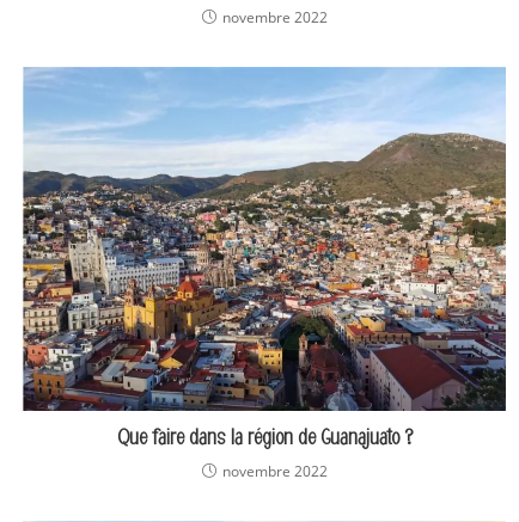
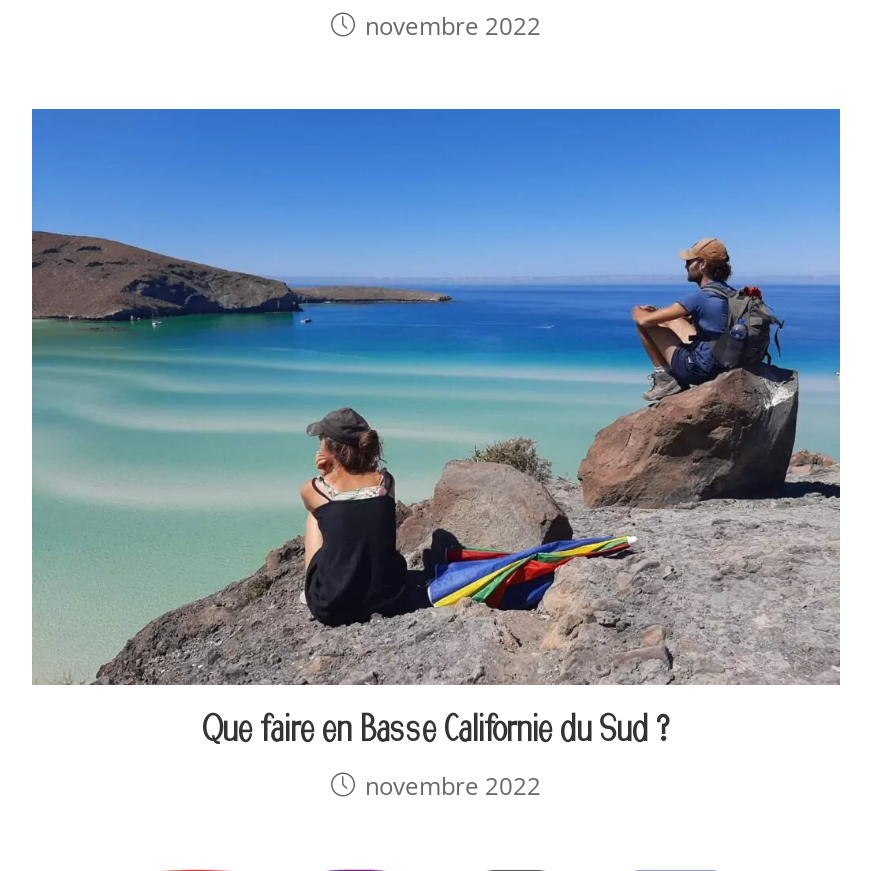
- [image]
- Que faire dans la région de Guanajuato ?
+ [image]
+ Que faire en Basse Californie du Sud ?
